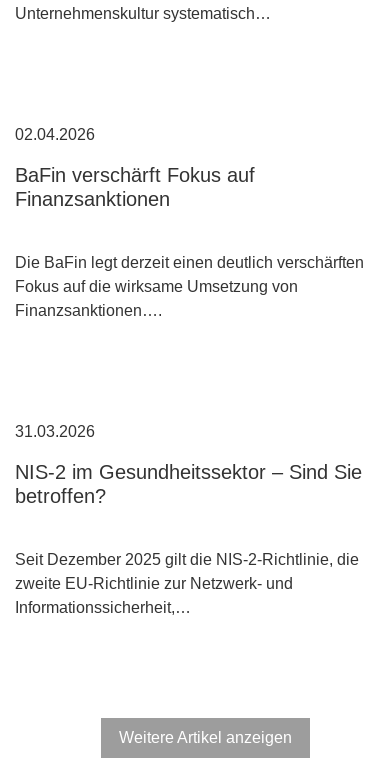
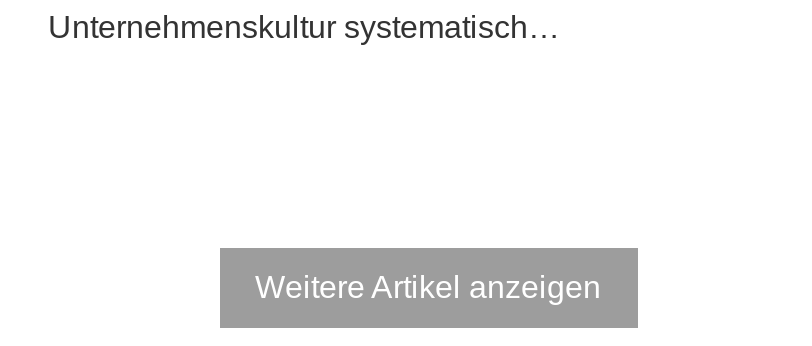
- 02.04.2026
- BaFin verschärft Fokus auf
- Finanzsanktionen
- Die BaFin legt derzeit einen deutlich verschärften
- Fokus auf die wirksame Umsetzung von
- Finanzsanktionen….

- 31.03.2026
- NIS-2 im Gesundheitssektor – Sind Sie
- betroffen?
- Seit Dezember 2025 gilt die NIS-2-Richtlinie, die
- zweite EU-Richtlinie zur Netzwerk- und
- Informationssicherheit,…
